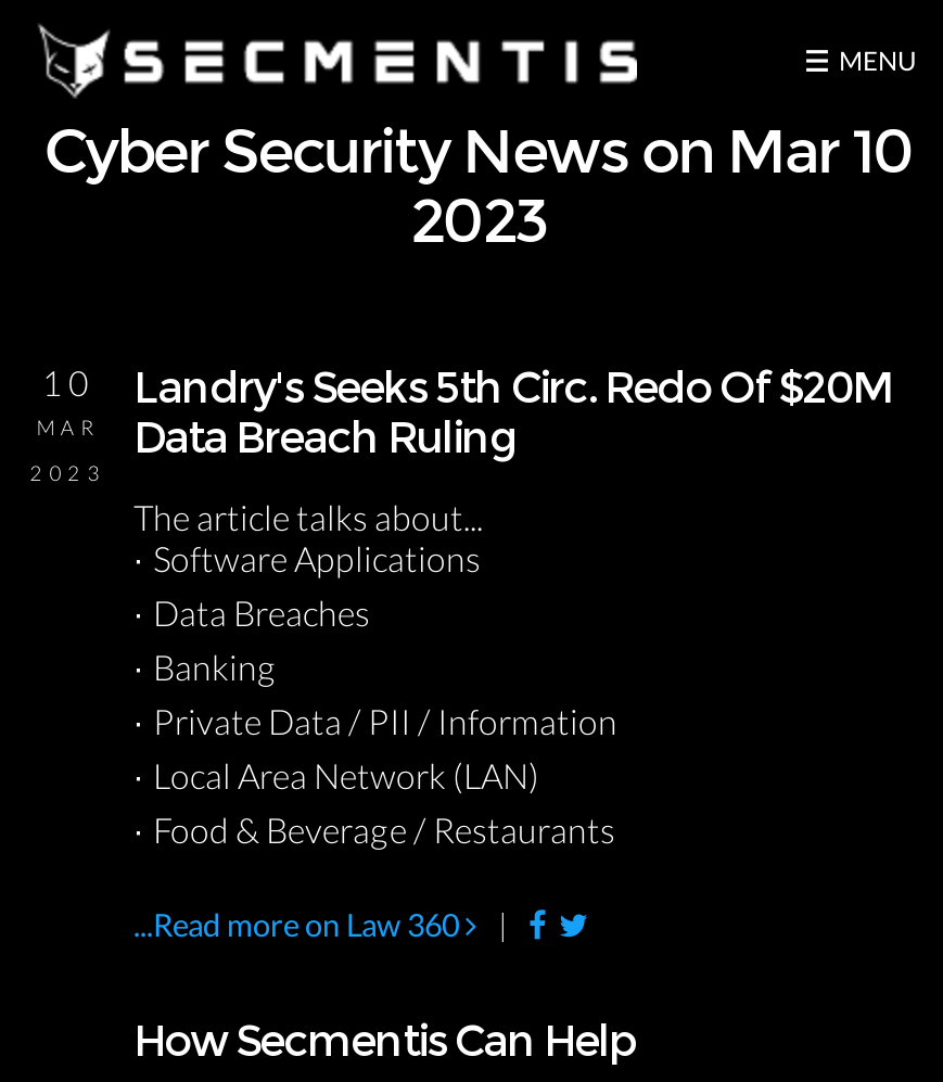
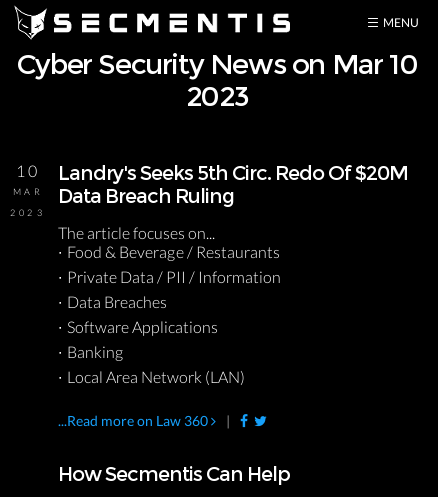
- The article talks about...
+ The article focuses on...

moved down: Private Data / PII / Information | Data Breaches | Software Applications | Banking | Local Area Network (LAN)

moved up: Food & Beverage / Restaurants
